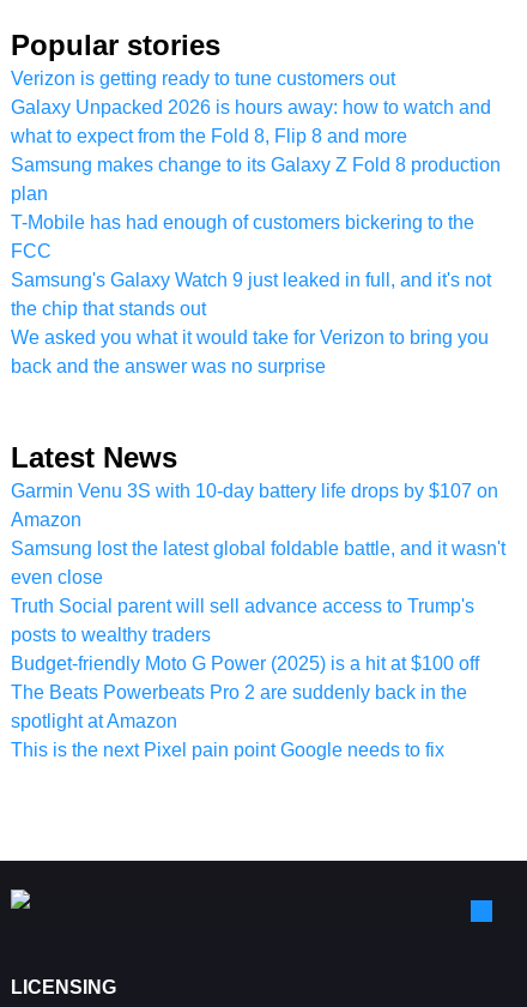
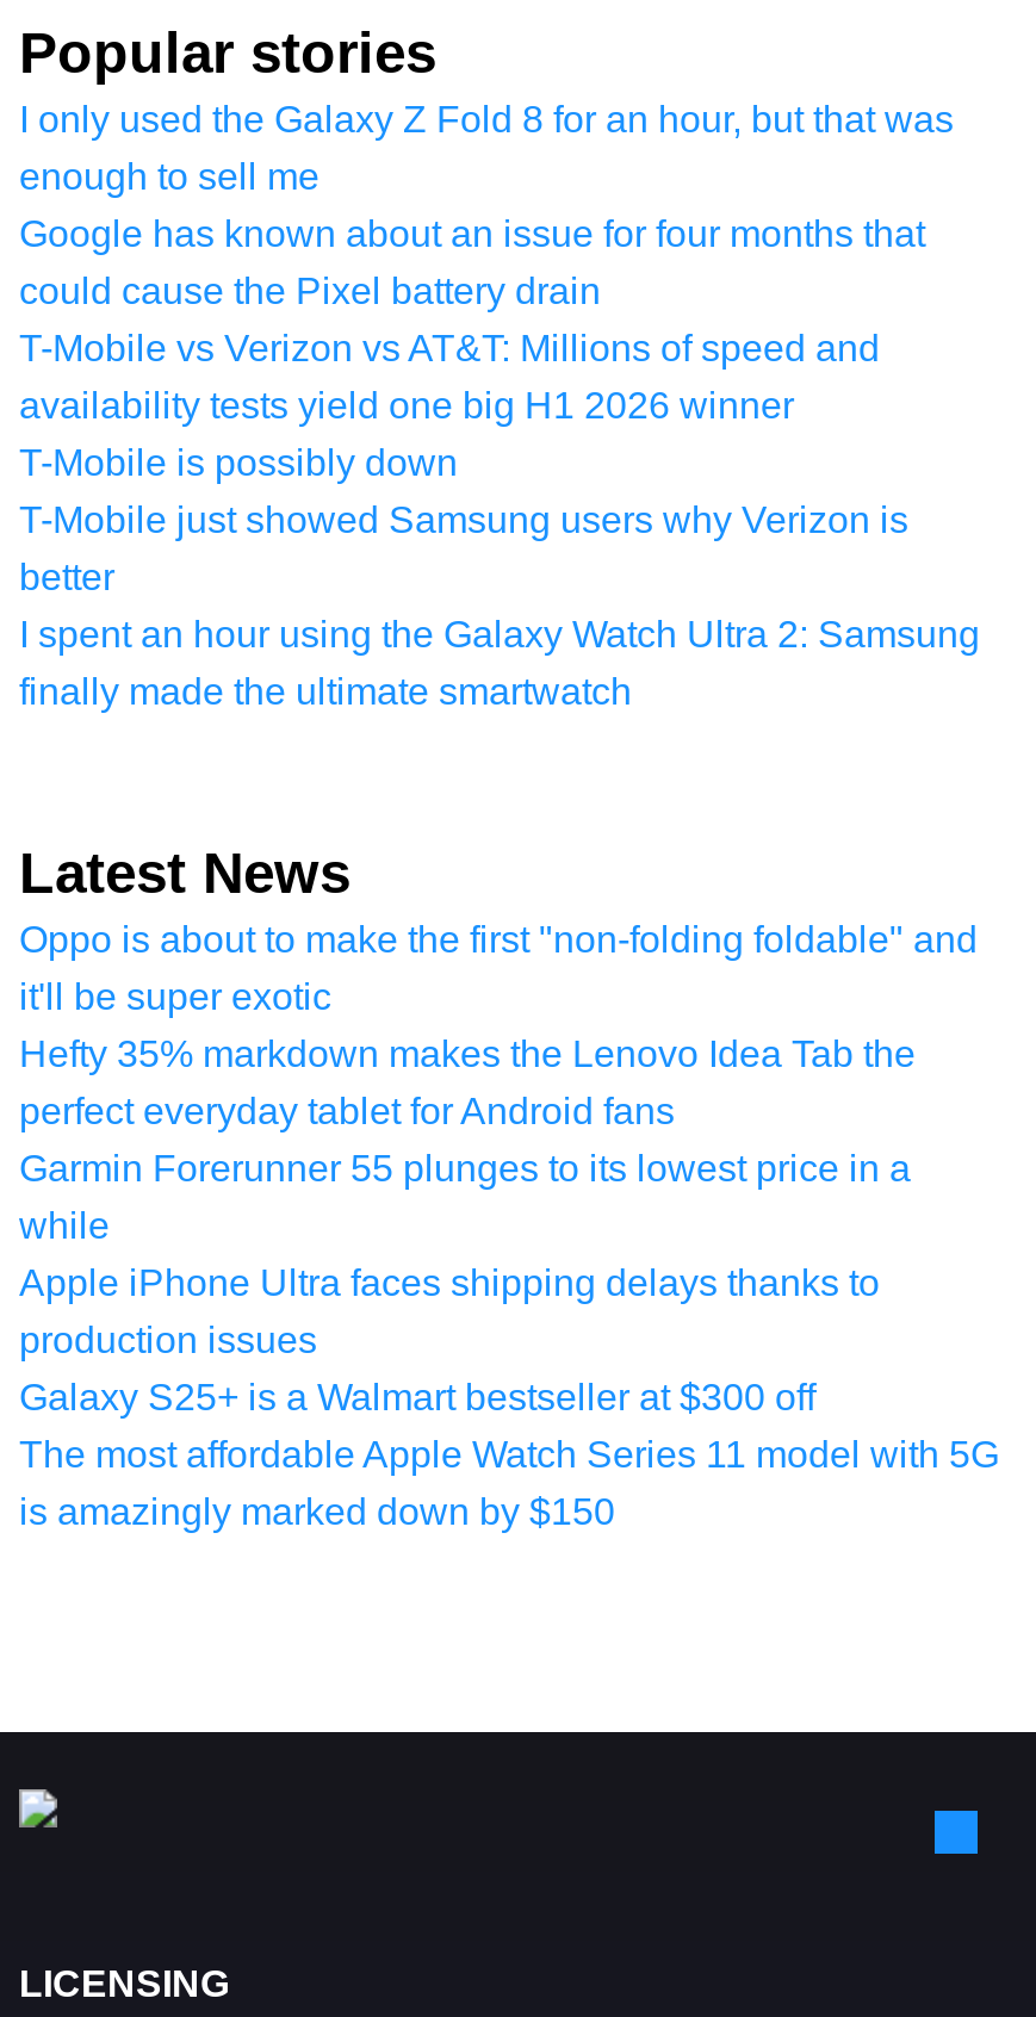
- Verizon is getting ready to tune customers out
- Galaxy Unpacked 2026 is hours away: how to watch and
- what to expect from the Fold 8, Flip 8 and more
- Samsung makes change to its Galaxy Z Fold 8 production
- plan
- T-Mobile has had enough of customers bickering to the
- FCC
- Samsung's Galaxy Watch 9 just leaked in full, and it's not
- the chip that stands out
- We asked you what it would take for Verizon to bring you
- back and the answer was no surprise
+ I only used the Galaxy Z Fold 8 for an hour, but that was
+ enough to sell me
+ Google has known about an issue for four months that
+ could cause the Pixel battery drain
+ T-Mobile vs Verizon vs AT&T: Millions of speed and
+ availability tests yield one big H1 2026 winner
+ T-Mobile is possibly down
+ T-Mobile just showed Samsung users why Verizon is
+ better
+ I spent an hour using the Galaxy Watch Ultra 2: Samsung
+ finally made the ultimate smartwatch

- Garmin Venu 3S with 10-day battery life drops by $107 on
- Amazon
- Samsung lost the latest global foldable battle, and it wasn't
- even close
- Truth Social parent will sell advance access to Trump's
- posts to wealthy traders
- Budget-friendly Moto G Power (2025) is a hit at $100 off
- The Beats Powerbeats Pro 2 are suddenly back in the
- spotlight at Amazon
- This is the next Pixel pain point Google needs to fix
+ Oppo is about to make the first "non-folding foldable" and
+ it'll be super exotic
+ Hefty 35% markdown makes the Lenovo Idea Tab the
+ perfect everyday tablet for Android fans
+ Garmin Forerunner 55 plunges to its lowest price in a
+ while
+ Apple iPhone Ultra faces shipping delays thanks to
+ production issues
+ Galaxy S25+ is a Walmart bestseller at $300 off
+ The most affordable Apple Watch Series 11 model with 5G
+ is amazingly marked down by $150
